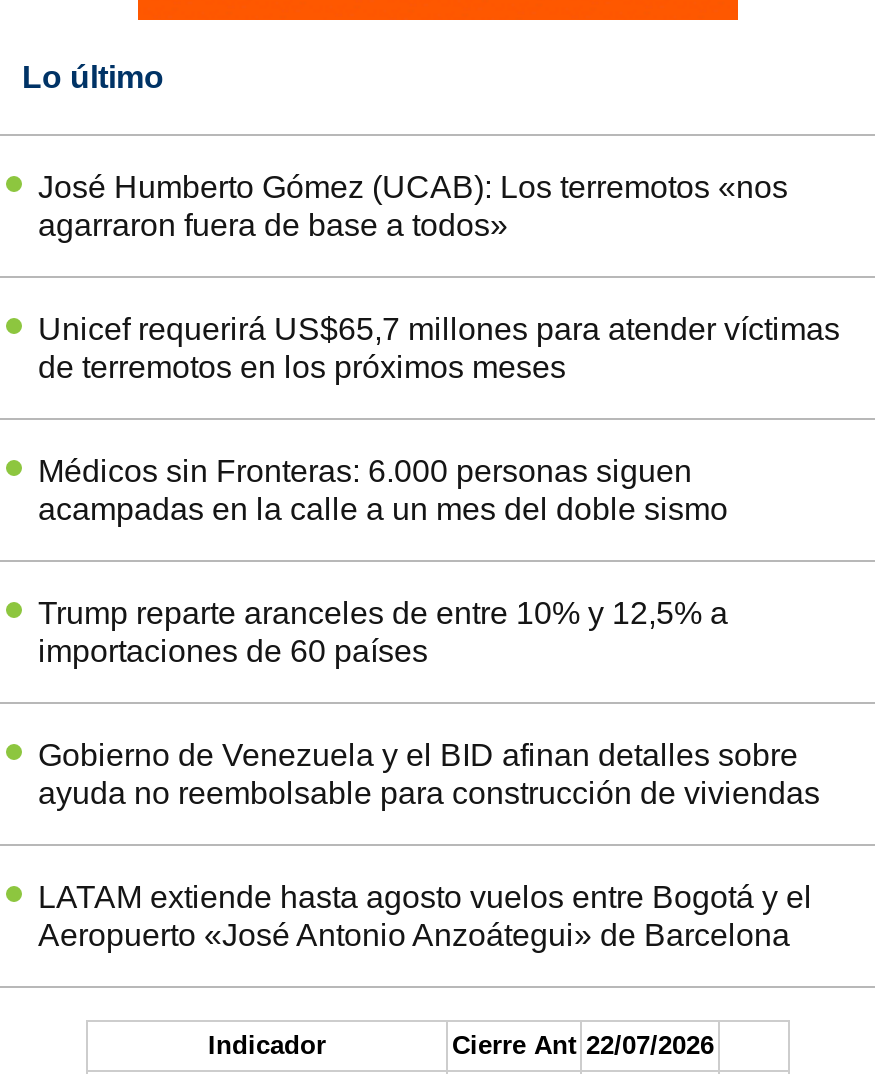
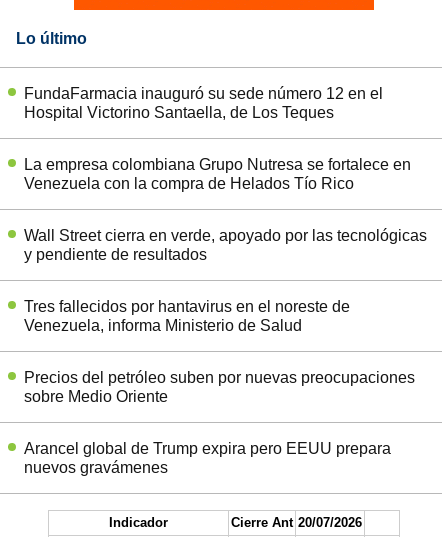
- José Humberto Gómez (UCAB): Los terremotos «nos
- agarraron fuera de base a todos»
+ FundaFarmacia inauguró su sede número 12 en el
+ Hospital Victorino Santaella, de Los Teques

- Unicef requerirá US$65,7 millones para atender víctimas
- de terremotos en los próximos meses
+ La empresa colombiana Grupo Nutresa se fortalece en
+ Venezuela con la compra de Helados Tío Rico

- Médicos sin Fronteras: 6.000 personas siguen
- acampadas en la calle a un mes del doble sismo
+ Wall Street cierra en verde, apoyado por las tecnológicas
+ y pendiente de resultados

- Trump reparte aranceles de entre 10% y 12,5% a
- importaciones de 60 países
+ Tres fallecidos por hantavirus en el noreste de
+ Venezuela, informa Ministerio de Salud

- Gobierno de Venezuela y el BID afinan detalles sobre
- ayuda no reembolsable para construcción de viviendas
+ Precios del petróleo suben por nuevas preocupaciones
+ sobre Medio Oriente

- LATAM extiende hasta agosto vuelos entre Bogotá y el
- Aeropuerto «José Antonio Anzoátegui» de Barcelona
+ Arancel global de Trump expira pero EEUU prepara
+ nuevos gravámenes

- Cierre Ant 22/07/2026
+ Cierre Ant 20/07/2026
